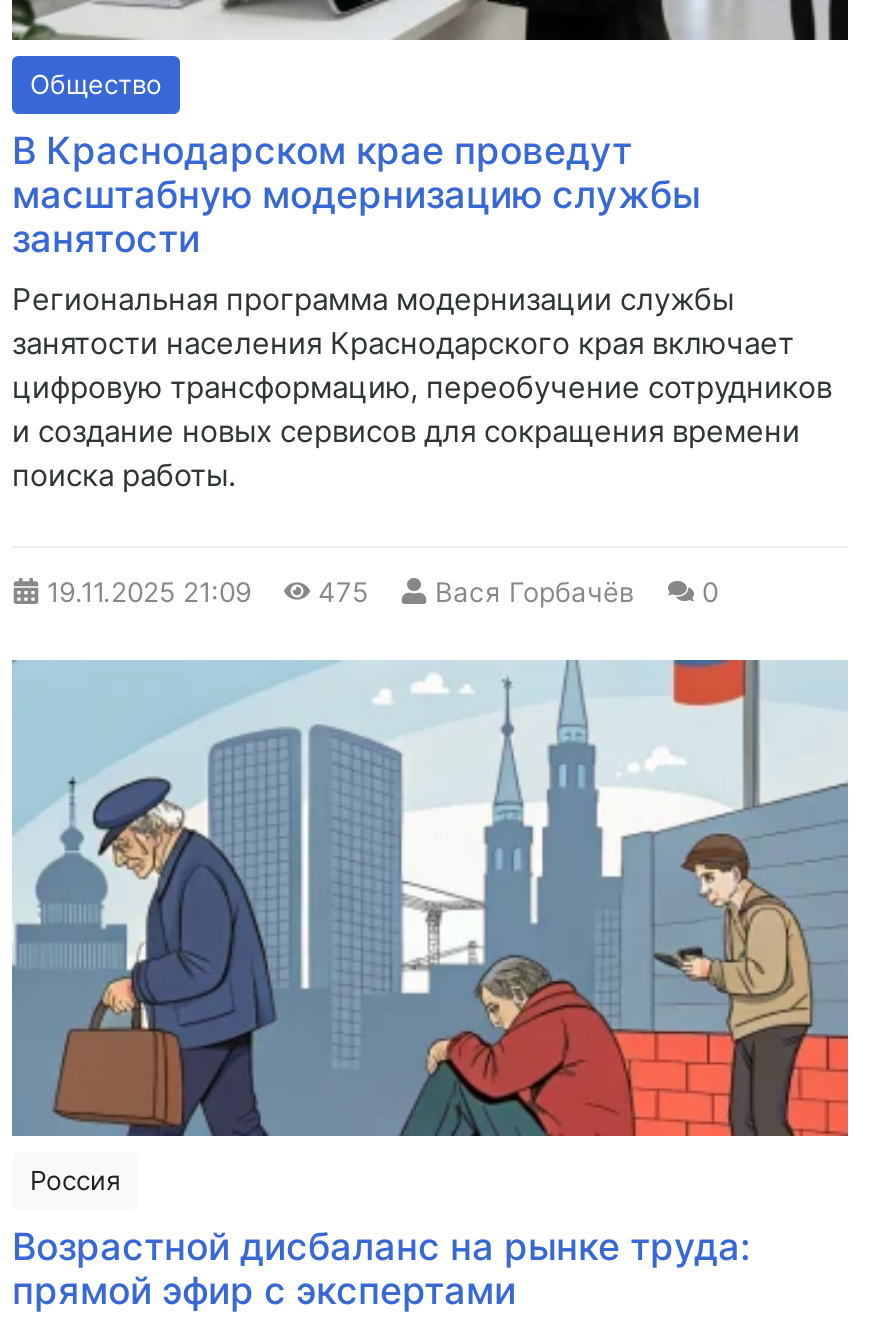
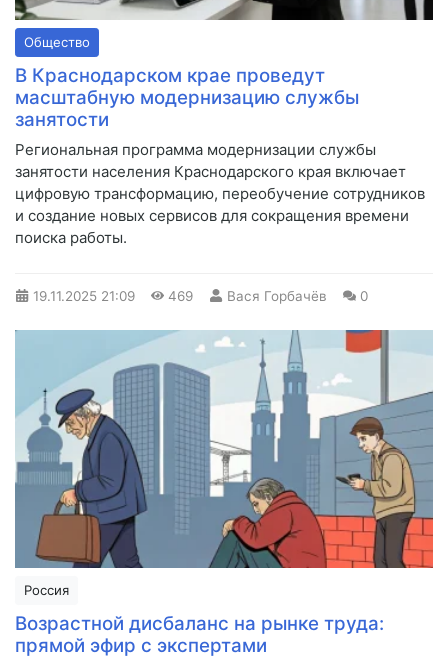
- 19.11.2025 21:09 475
+ 19.11.2025 21:09 469
